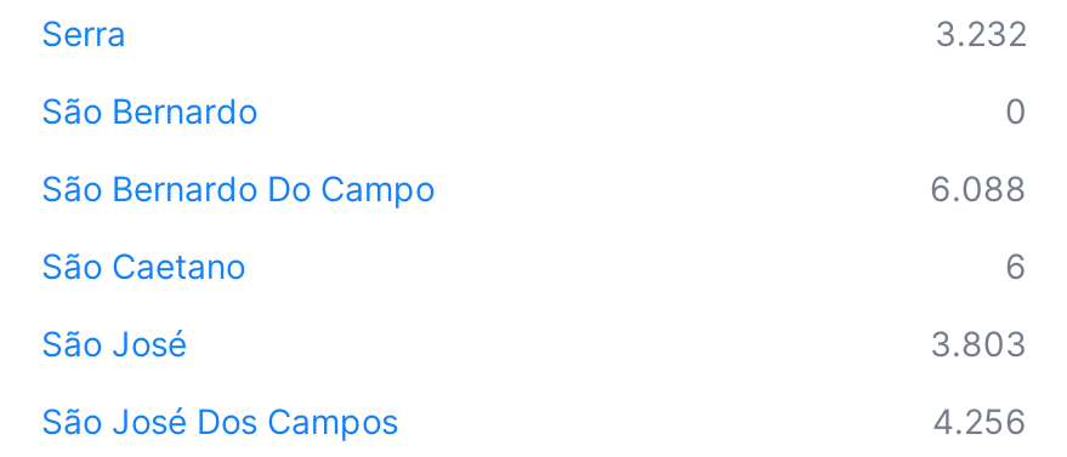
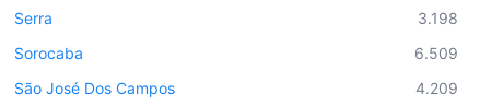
- 3.232
- São Bernardo
- 0
- São Bernardo Do Campo
- 6.088
- São Caetano
- 6
- São José
- 3.803
+ 3.198
+ Sorocaba
+ 6.509

- 4.256
+ 4.209
